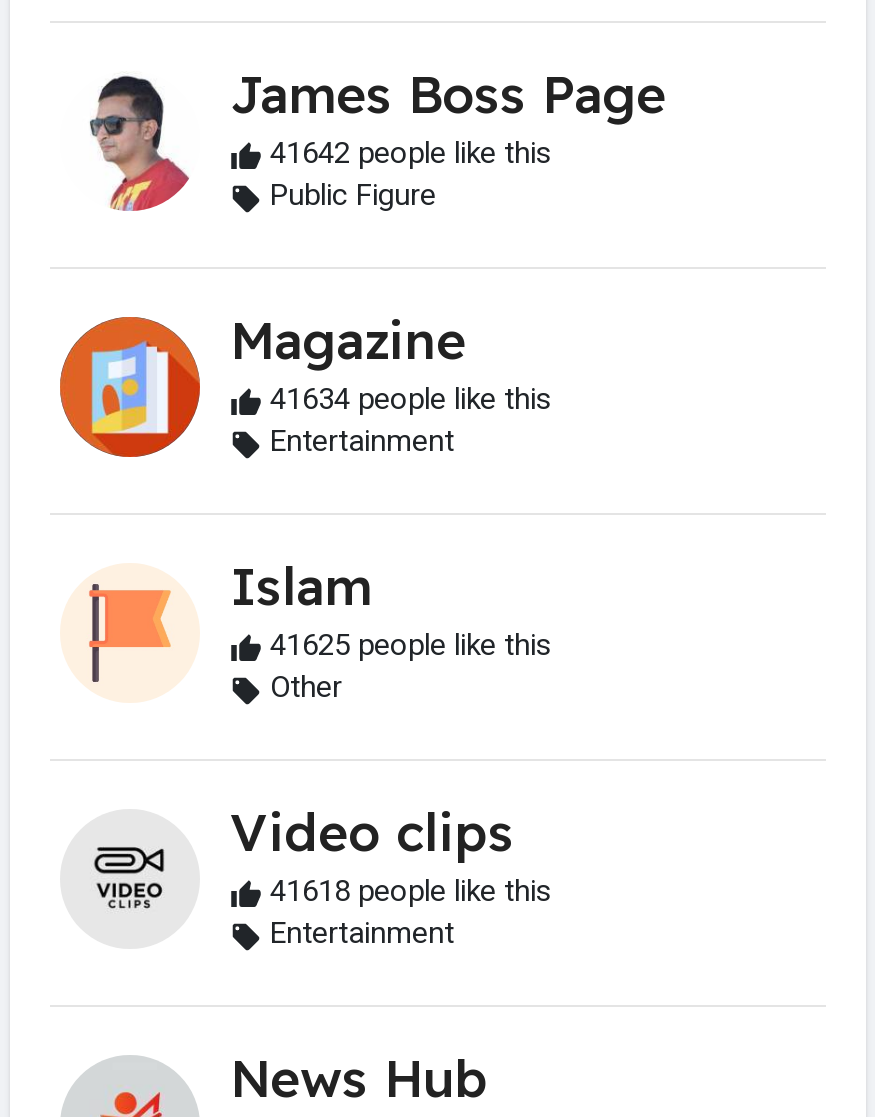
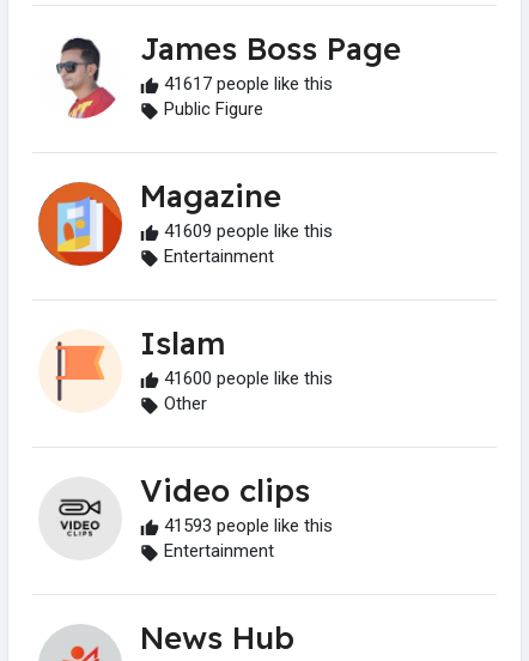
- 41642 people like this
+ 41617 people like this

- 41634 people like this
+ 41609 people like this

- 41625 people like this
+ 41600 people like this

- 41618 people like this
+ 41593 people like this
